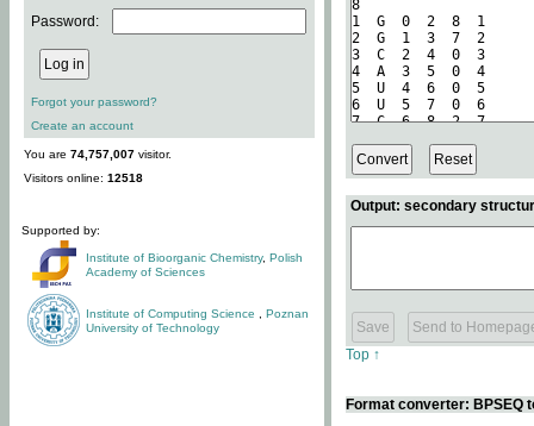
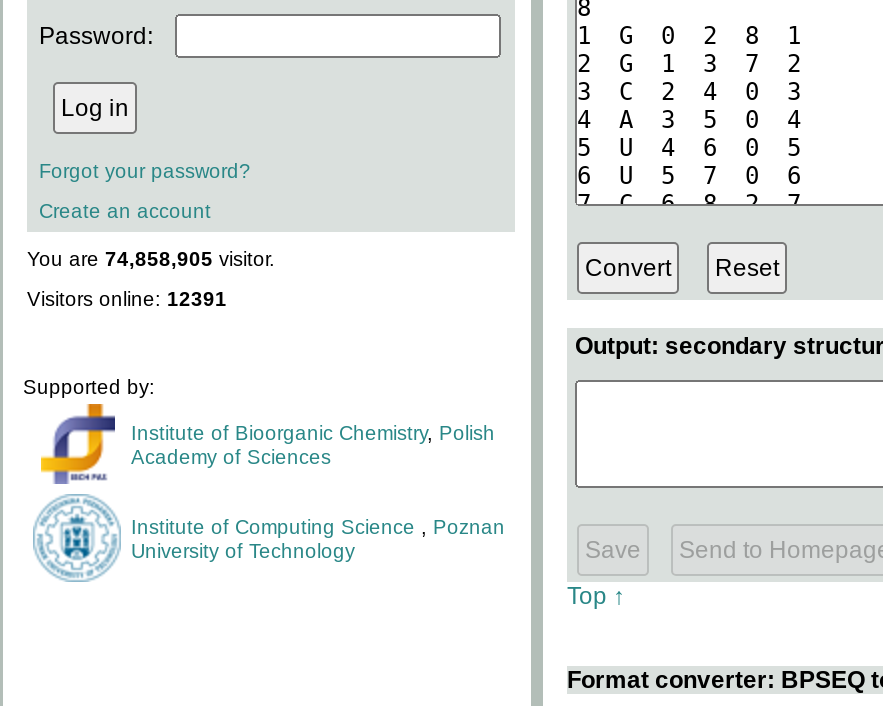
- You are 74,757,007 visitor.
+ You are 74,858,905 visitor.

- Visitors online: 12518
+ Visitors online: 12391
